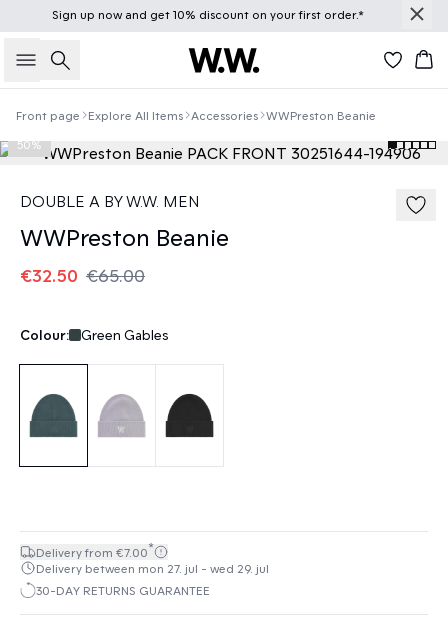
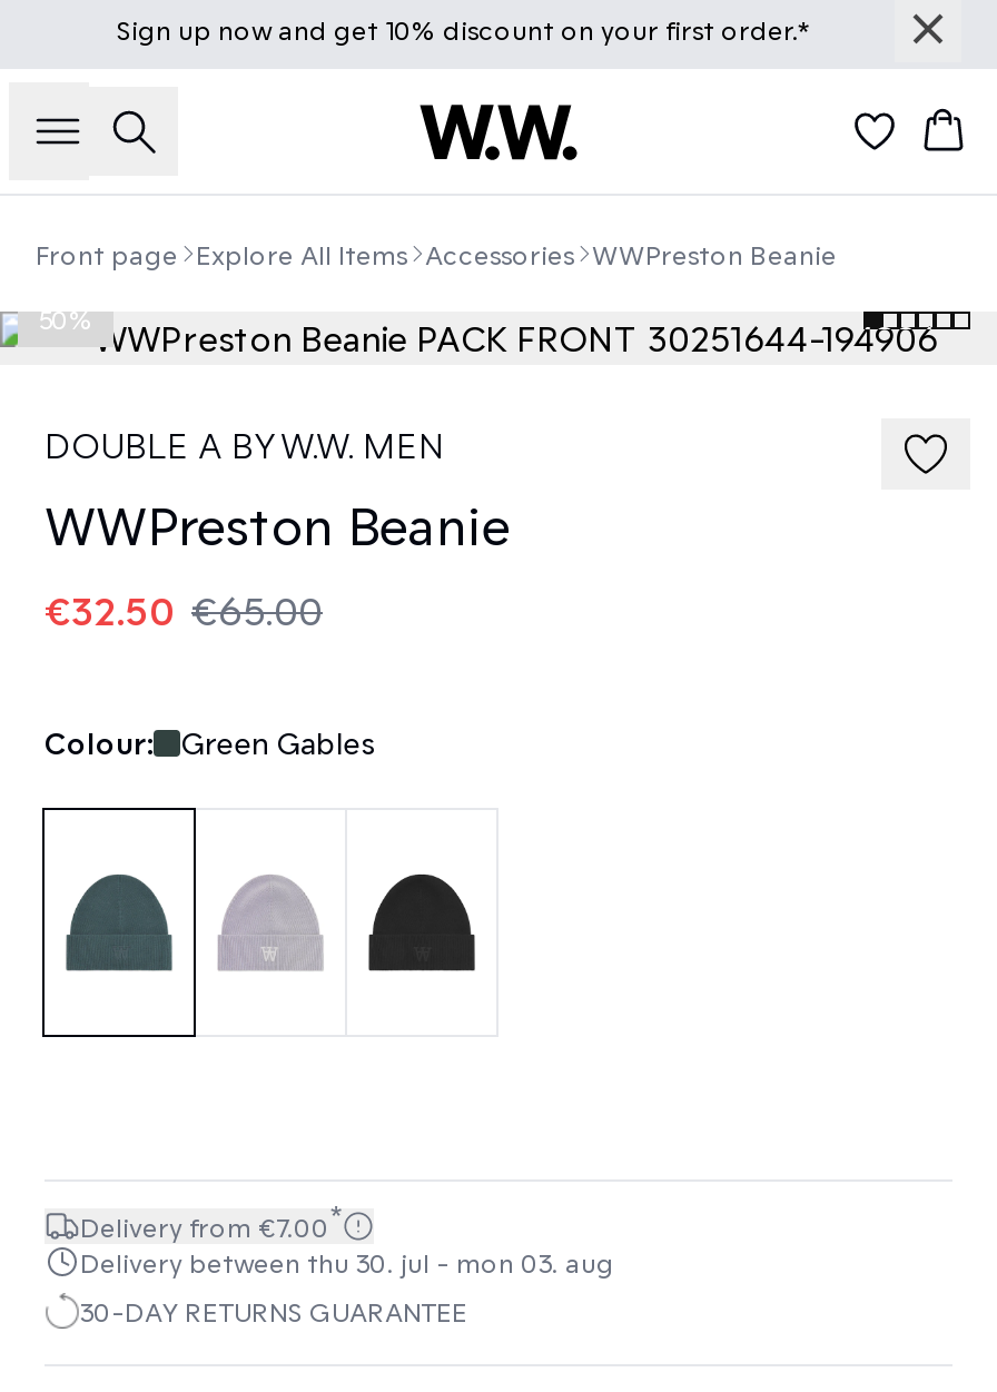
- Delivery between mon 27. jul - wed 29. jul
+ Delivery between thu 30. jul - mon 03. aug
